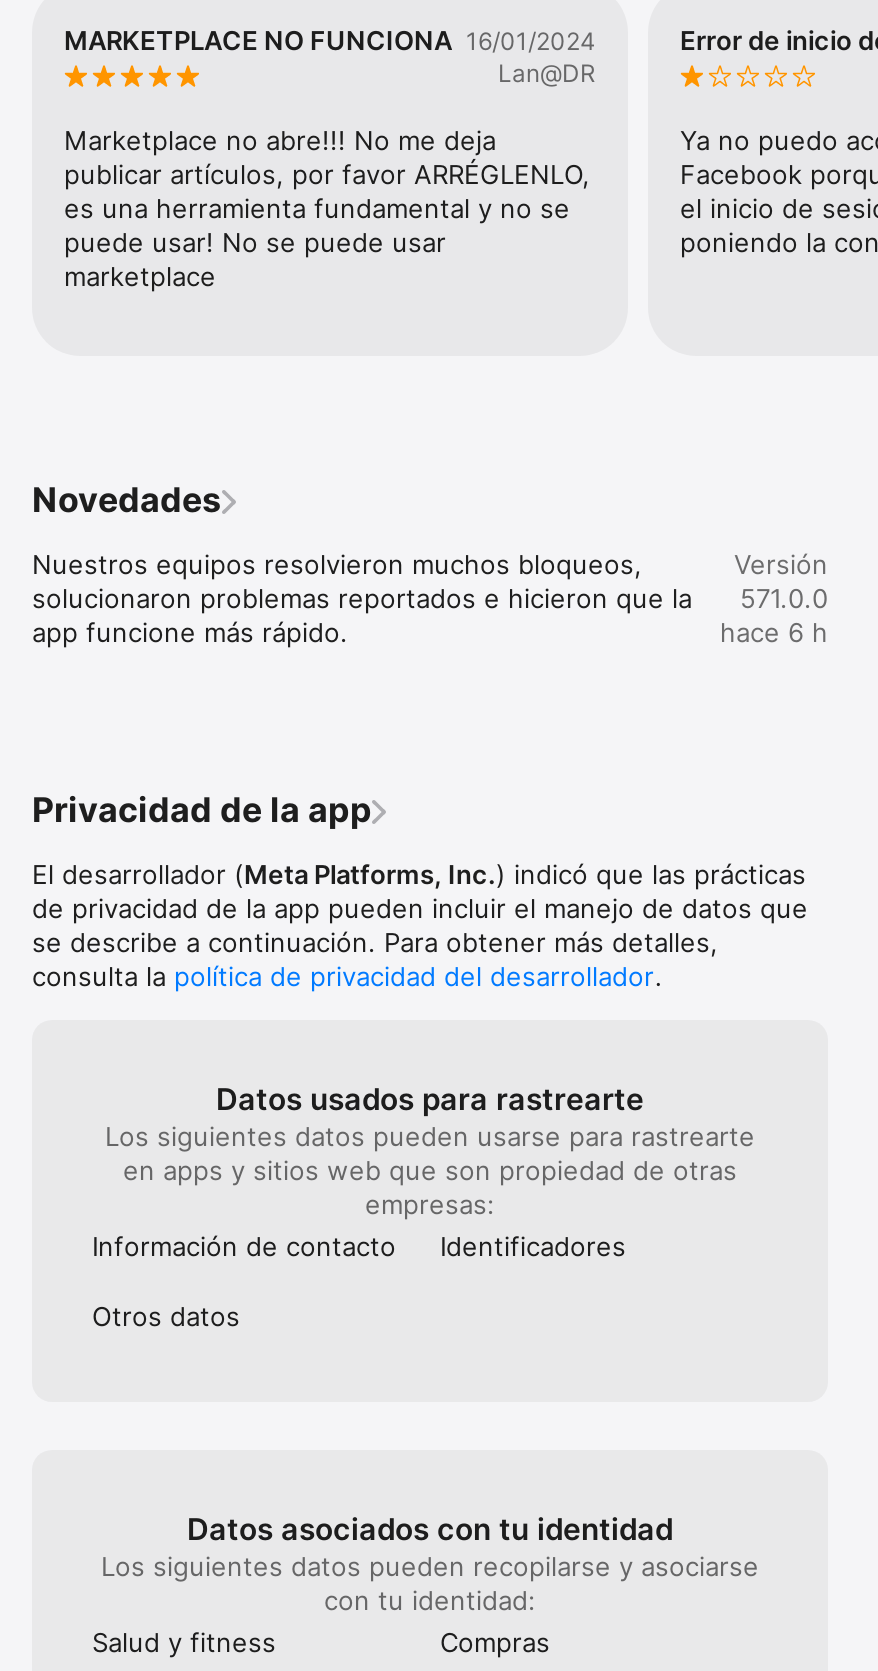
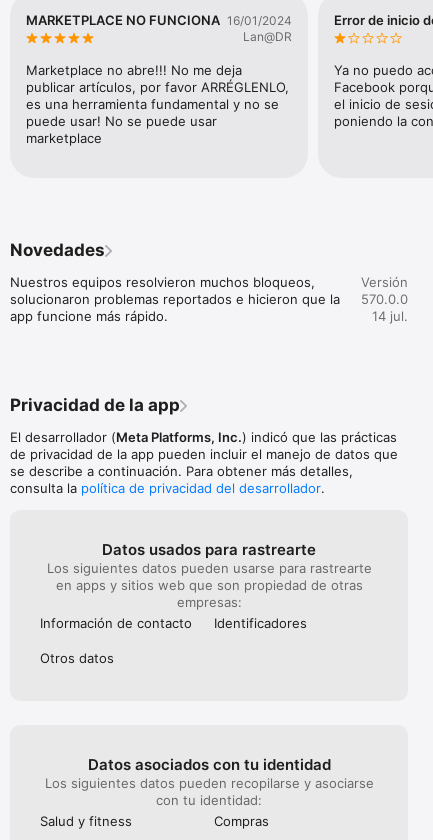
- 571.0.0
- hace 6 h
+ 570.0.0
+ 14 jul.
